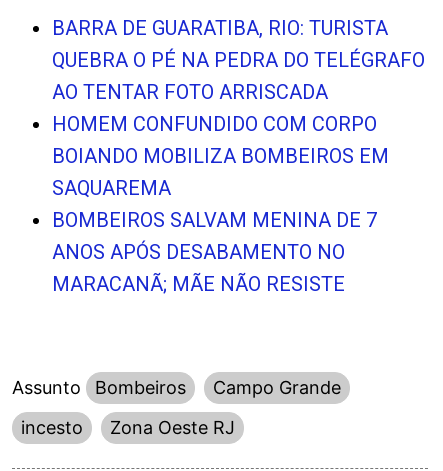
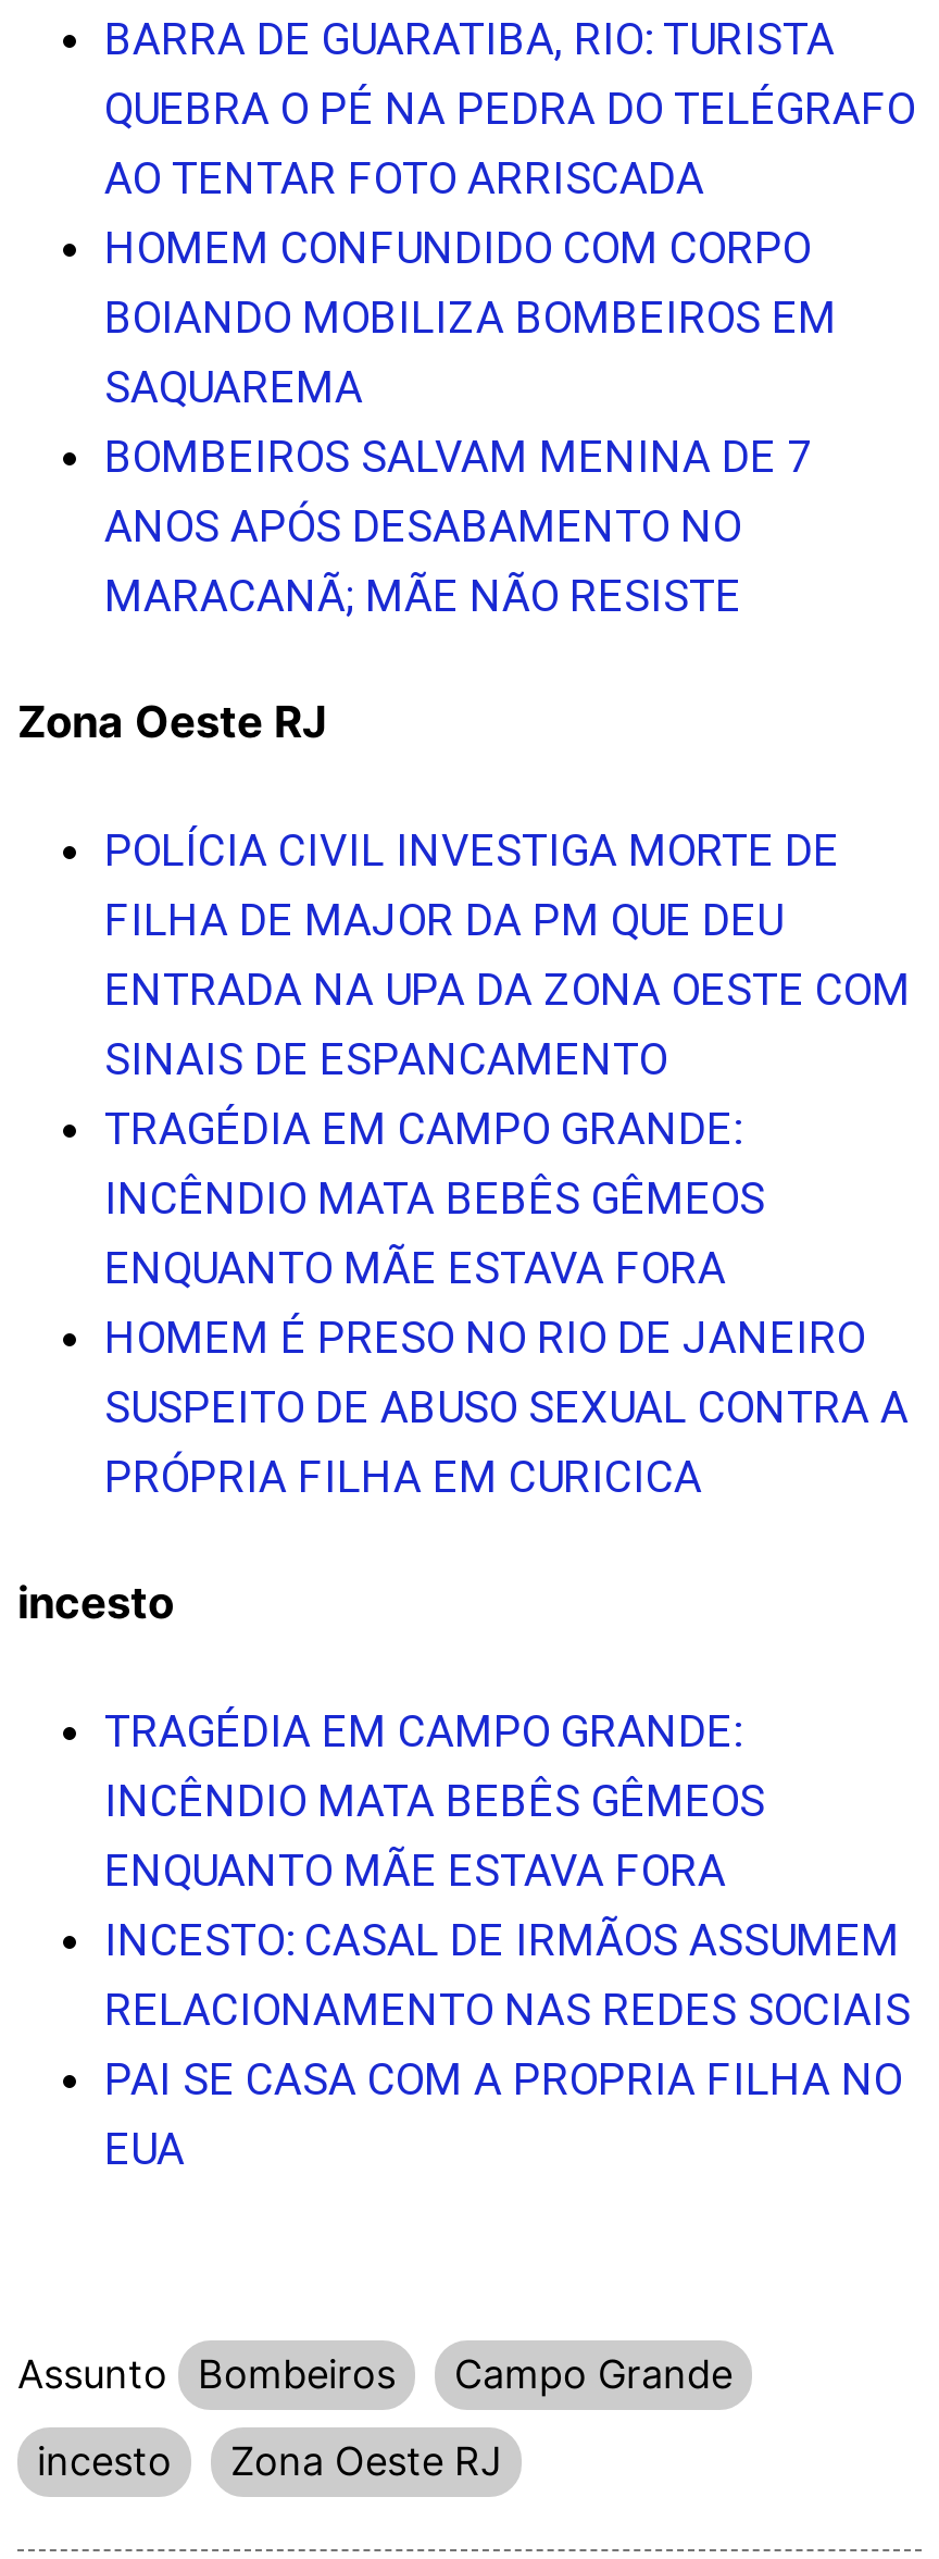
+ Zona Oeste RJ
+ POLÍCIA CIVIL INVESTIGA MORTE DE
+ FILHA DE MAJOR DA PM QUE DEU
+ ENTRADA NA UPA DA ZONA OESTE COM
+ SINAIS DE ESPANCAMENTO
+ TRAGÉDIA EM CAMPO GRANDE:
+ INCÊNDIO MATA BEBÊS GÊMEOS
+ ENQUANTO MÃE ESTAVA FORA
+ HOMEM É PRESO NO RIO DE JANEIRO
+ SUSPEITO DE ABUSO SEXUAL CONTRA A
+ PRÓPRIA FILHA EM CURICICA
+ incesto
+ TRAGÉDIA EM CAMPO GRANDE:
+ INCÊNDIO MATA BEBÊS GÊMEOS
+ ENQUANTO MÃE ESTAVA FORA
+ INCESTO: CASAL DE IRMÃOS ASSUMEM
+ RELACIONAMENTO NAS REDES SOCIAIS
+ PAI SE CASA COM A PROPRIA FILHA NO
+ EUA
